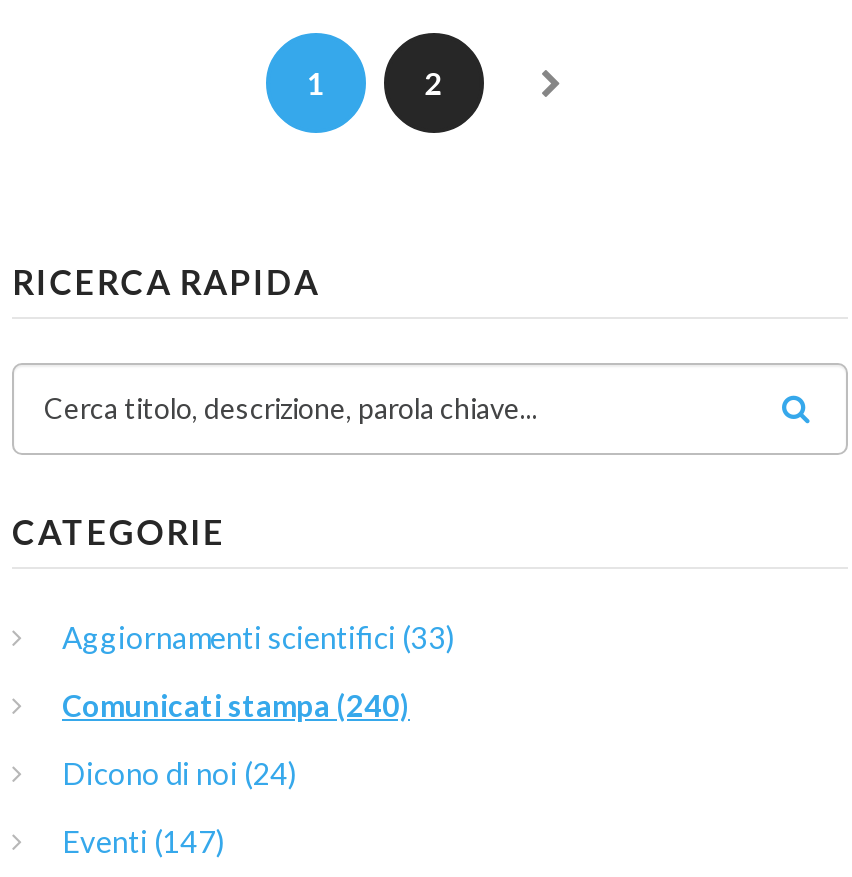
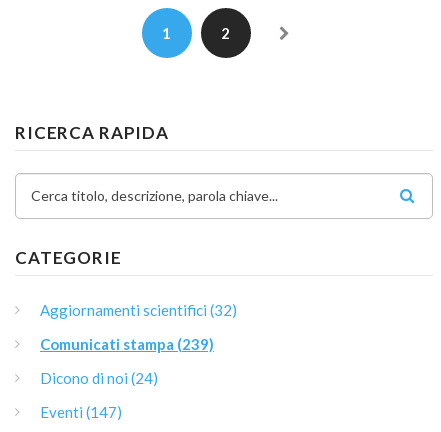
- Aggiornamenti scientifici (33)
+ Aggiornamenti scientifici (32)

- Comunicati stampa (240)
+ Comunicati stampa (239)
